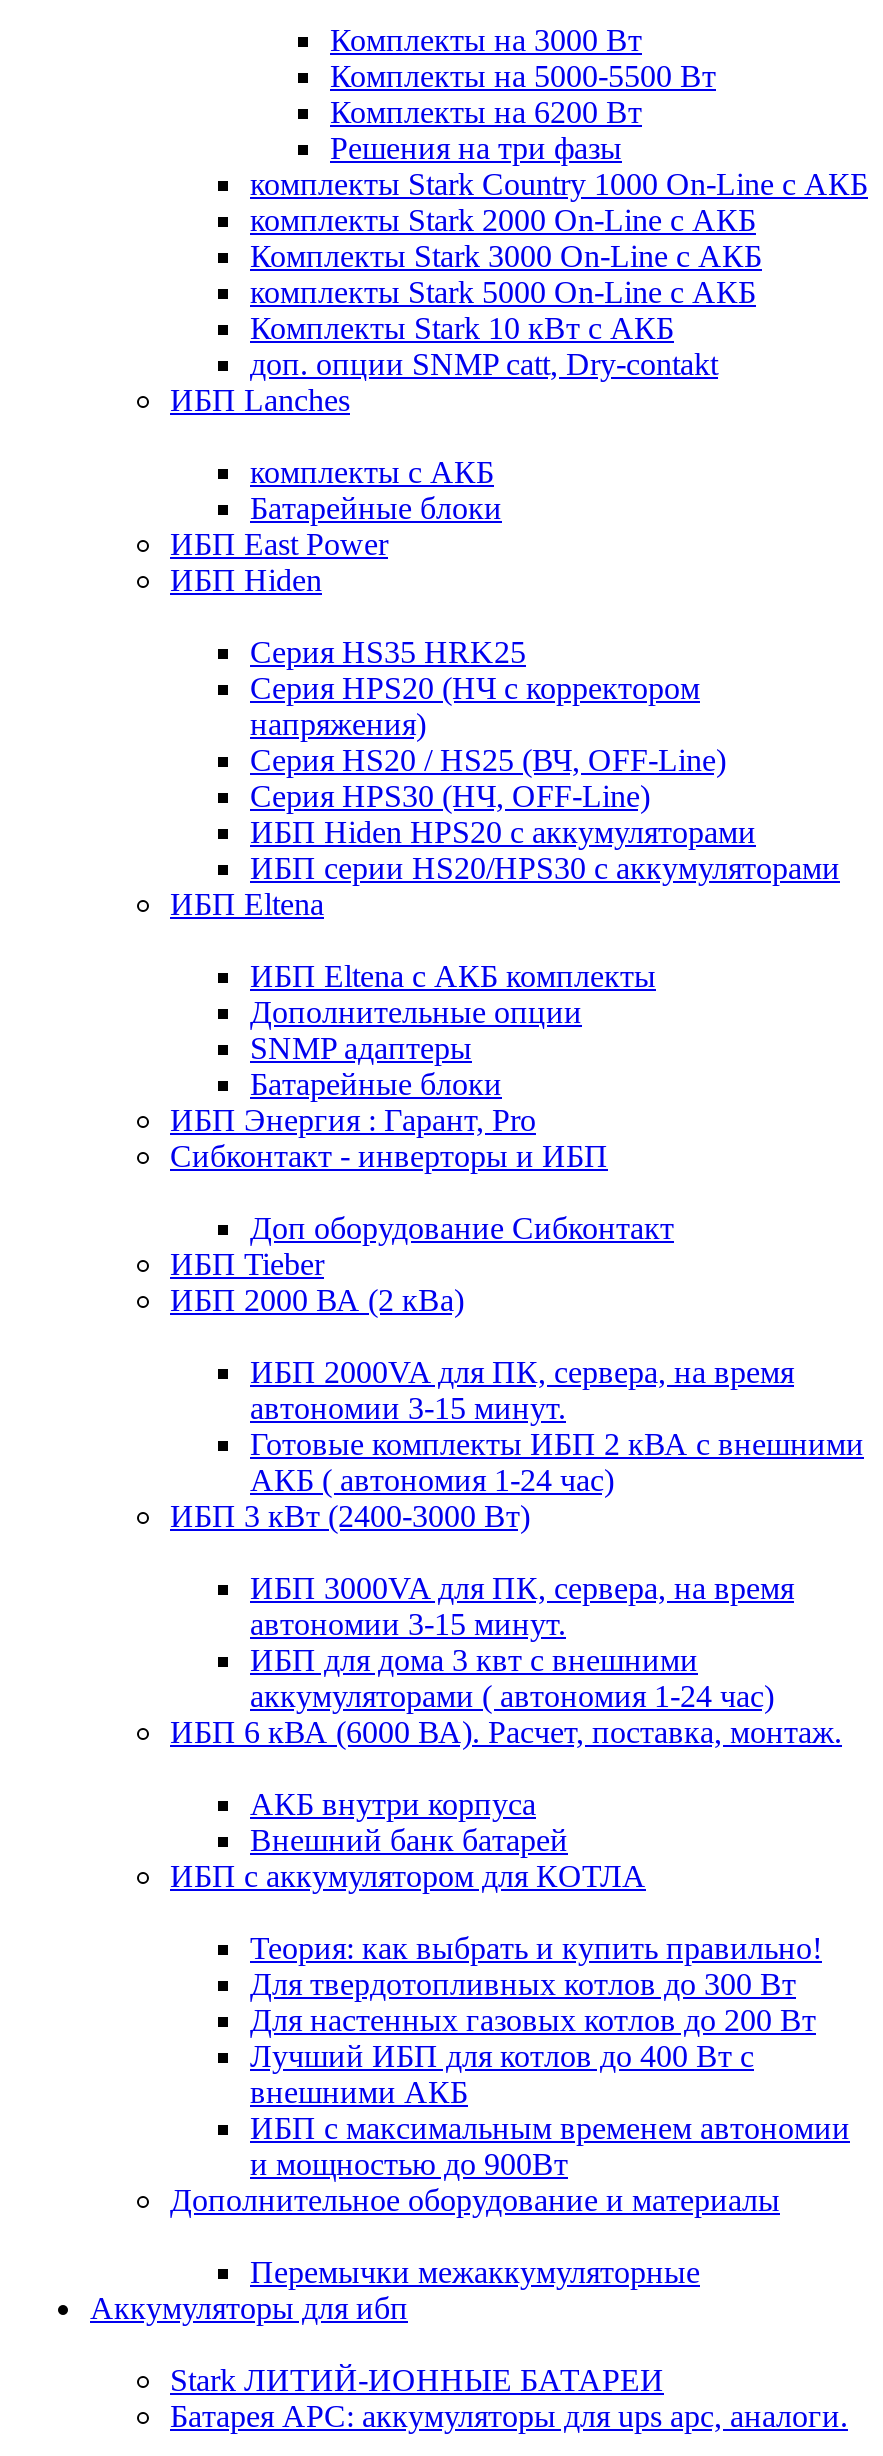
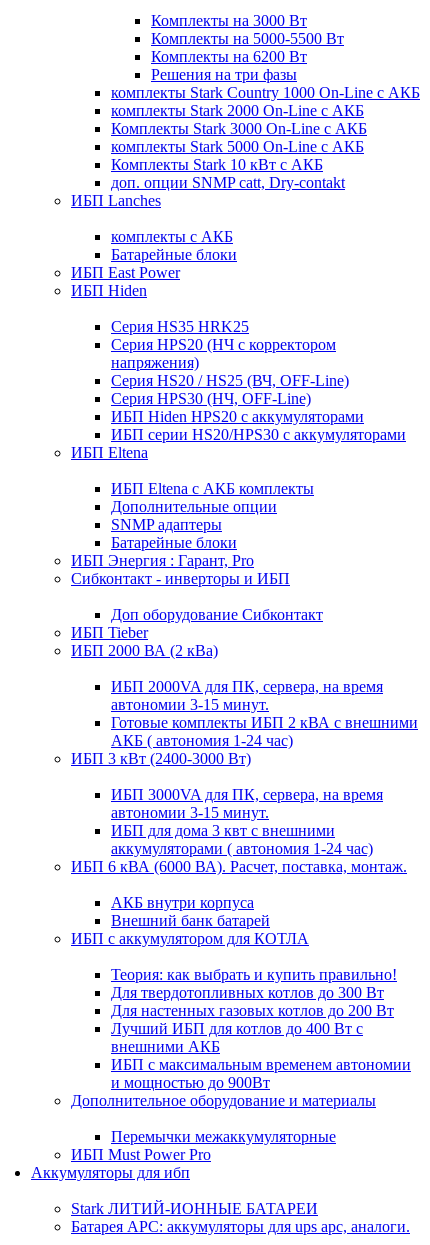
+ ИБП Must Power Pro
